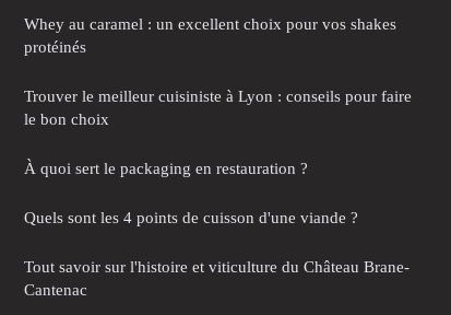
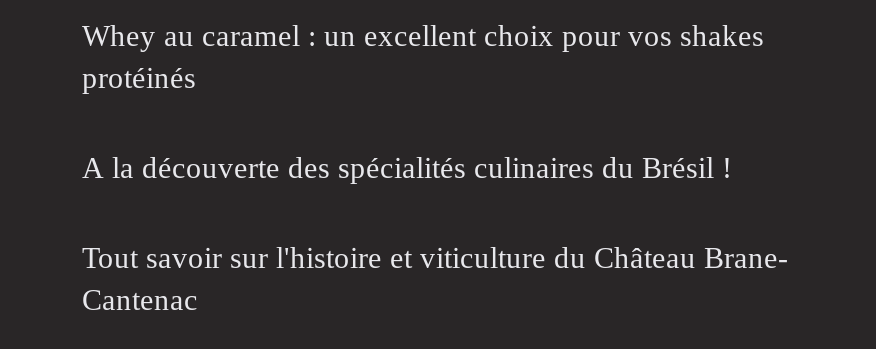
- Trouver le meilleur cuisiniste à Lyon : conseils pour faire
- le bon choix
- À quoi sert le packaging en restauration ?
- Quels sont les 4 points de cuisson d'une viande ?
+ A la découverte des spécialités culinaires du Brésil !
